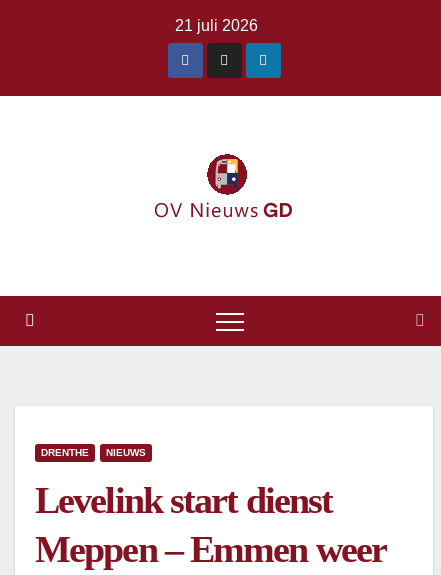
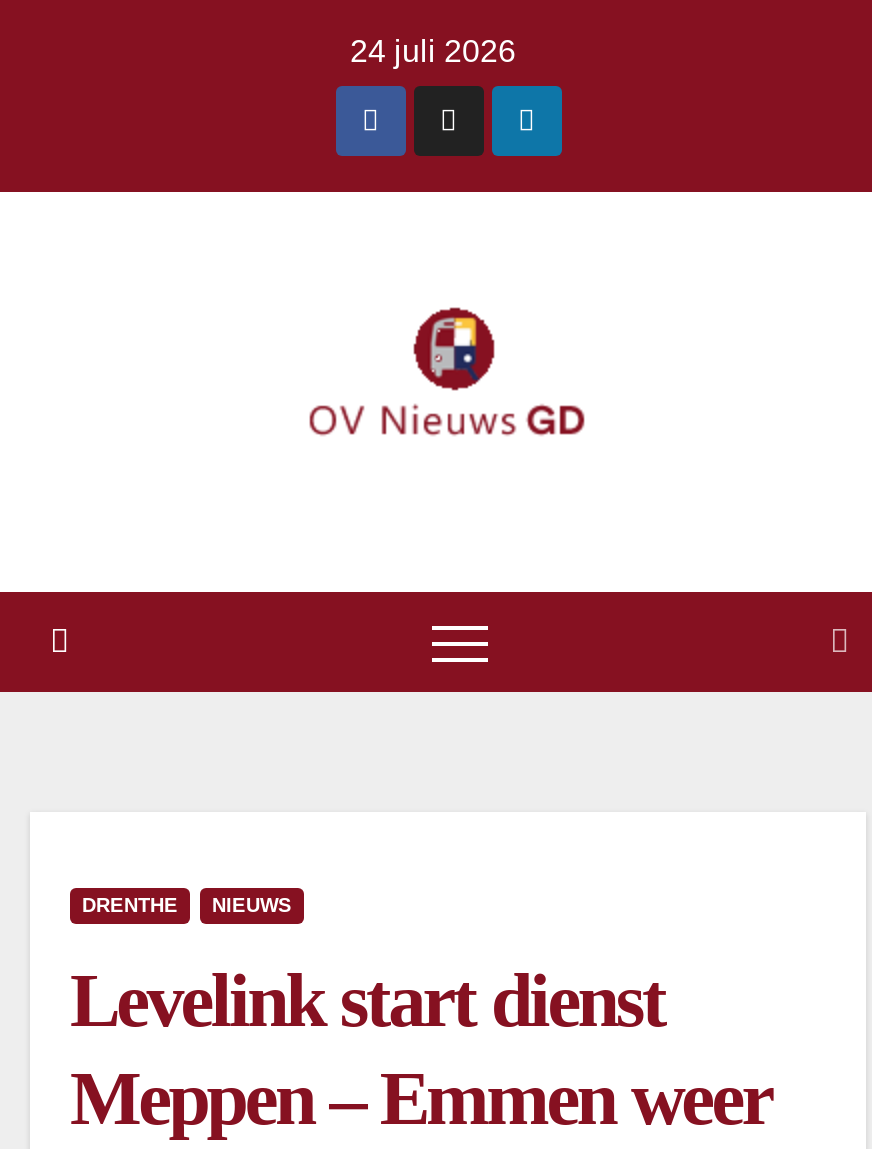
- 21 juli 2026
+ 24 juli 2026
